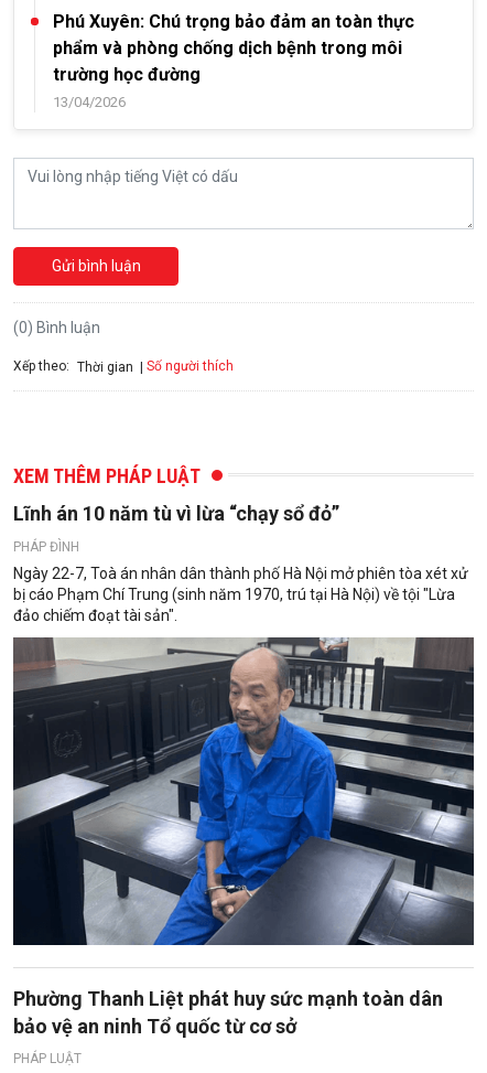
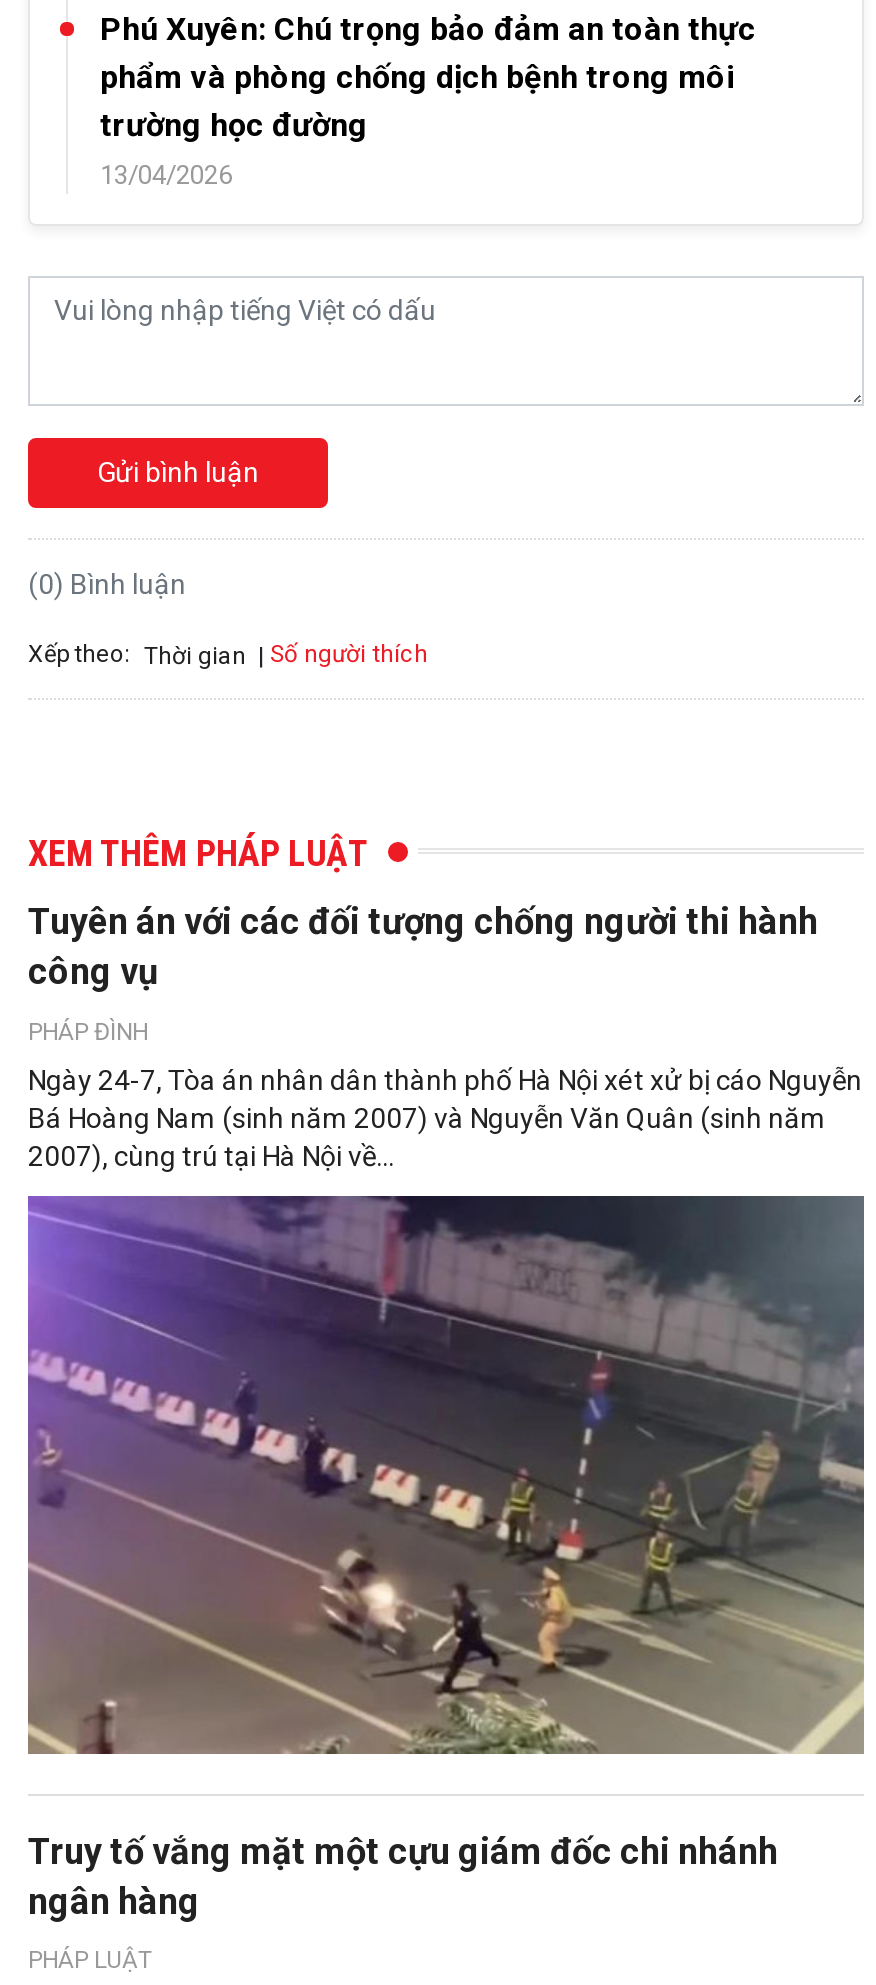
- Lĩnh án 10 năm tù vì lừa “chạy sổ đỏ”
+ Tuyên án với các đối tượng chống người thi hành
+ công vụ

- Ngày 22-7, Toà án nhân dân thành phố Hà Nội mở phiên tòa xét xử
- bị cáo Phạm Chí Trung (sinh năm 1970, trú tại Hà Nội) về tội "Lừa
- đảo chiếm đoạt tài sản".
+ Ngày 24-7, Tòa án nhân dân thành phố Hà Nội xét xử bị cáo Nguyễn
+ Bá Hoàng Nam (sinh năm 2007) và Nguyễn Văn Quân (sinh năm
+ 2007), cùng trú tại Hà Nội về...

- [image]
- Phường Thanh Liệt phát huy sức mạnh toàn dân
- bảo vệ an ninh Tổ quốc từ cơ sở
+ [image]
+ Truy tố vắng mặt một cựu giám đốc chi nhánh
+ ngân hàng
